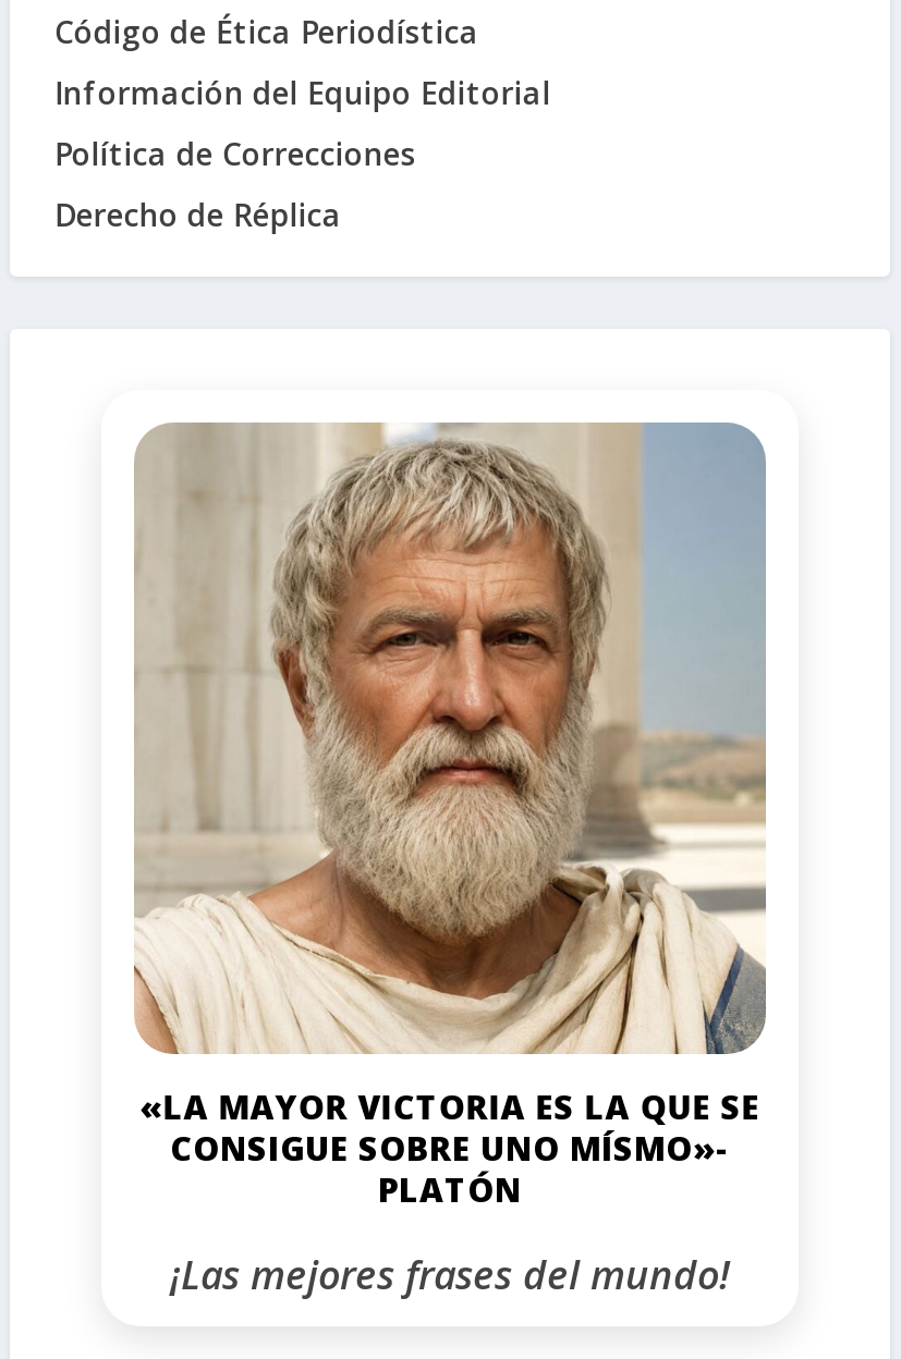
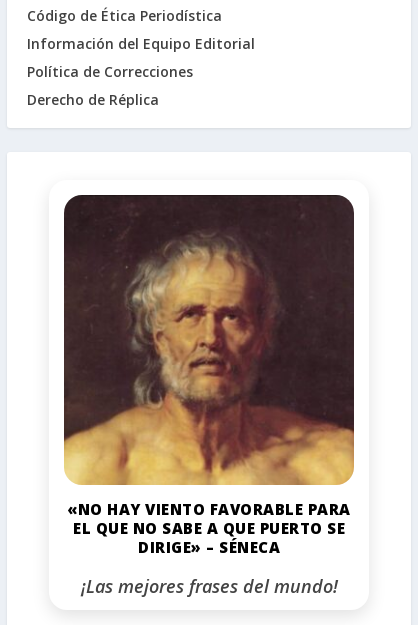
- [image]
- «LA MAYOR VICTORIA ES LA QUE SE
- CONSIGUE SOBRE UNO MÍSMO»-
- PLATÓN
+ [image]
+ «NO HAY VIENTO FAVORABLE PARA
+ EL QUE NO SABE A QUE PUERTO SE
+ DIRIGE» – SÉNECA
